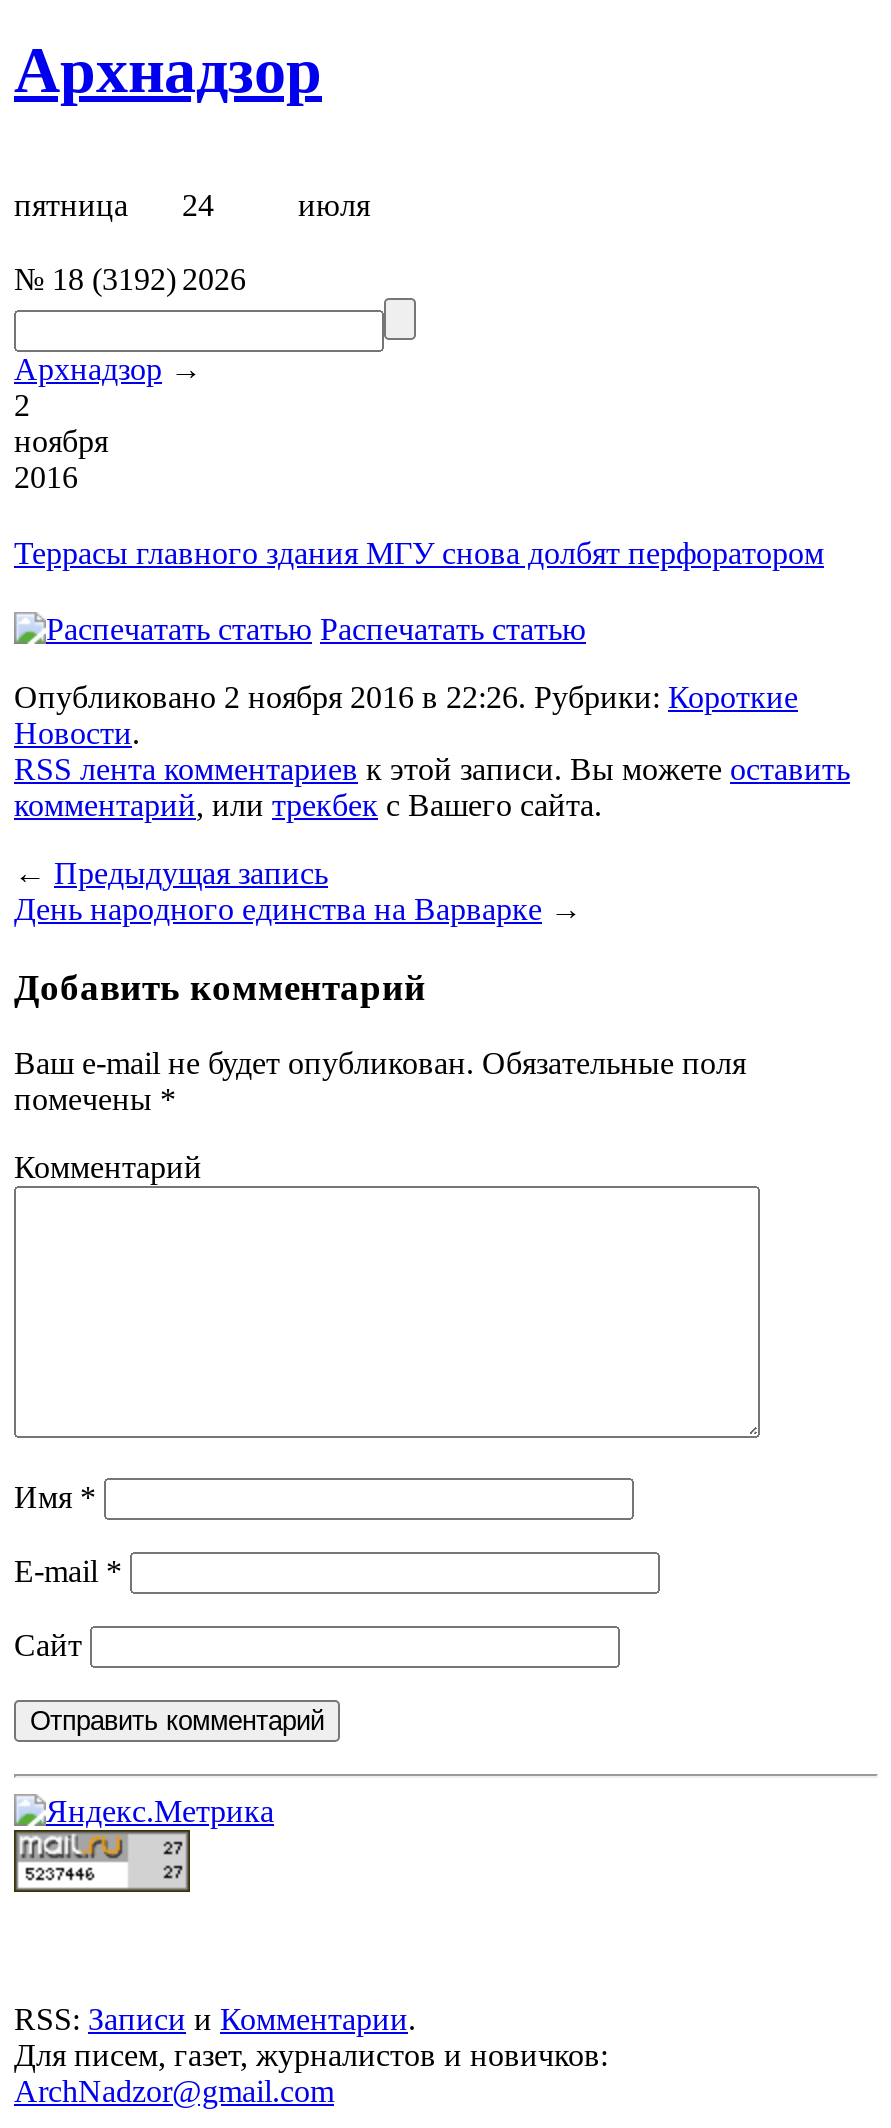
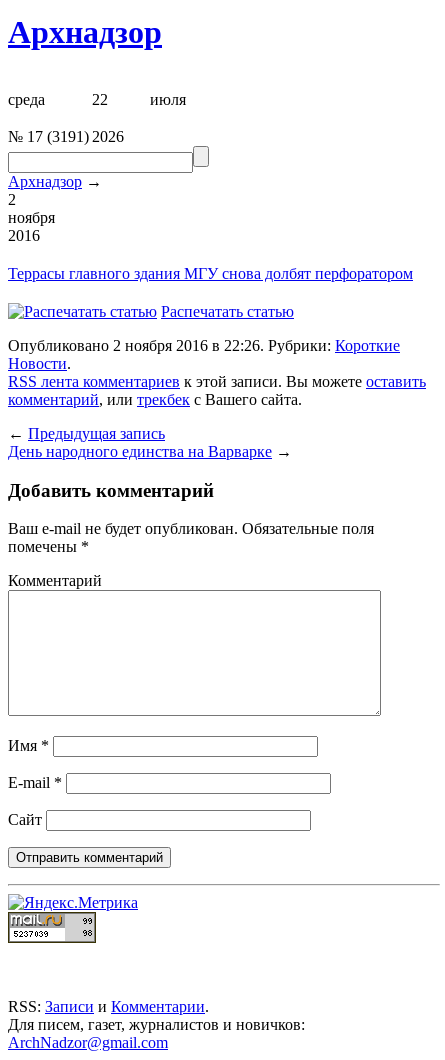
- пятница
- 24
+ среда
+ 22

- № 18 (3192) 2026
+ № 17 (3191) 2026
